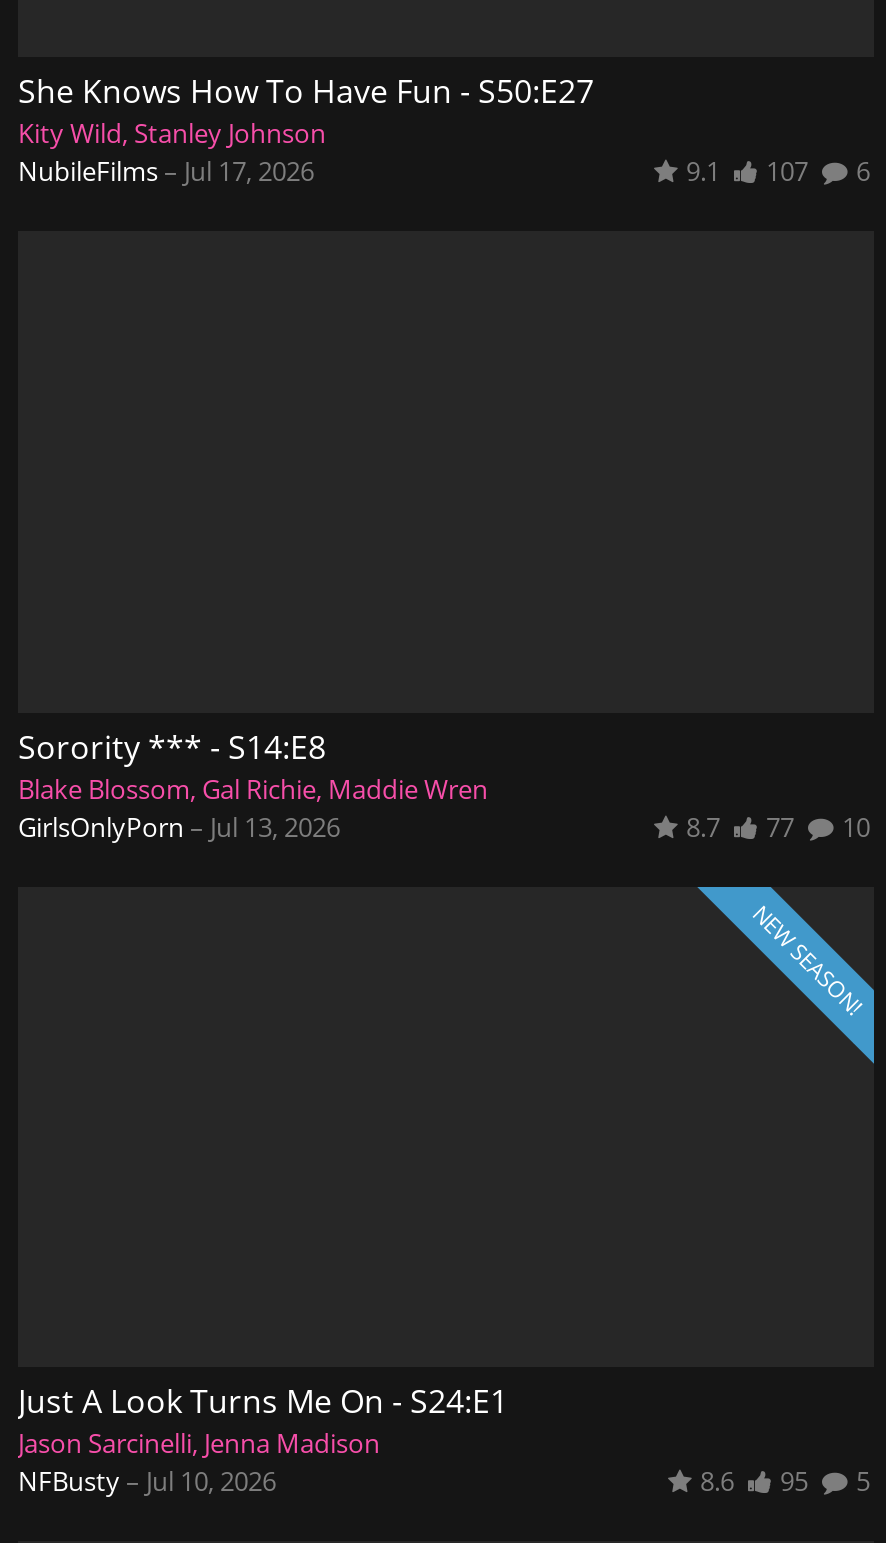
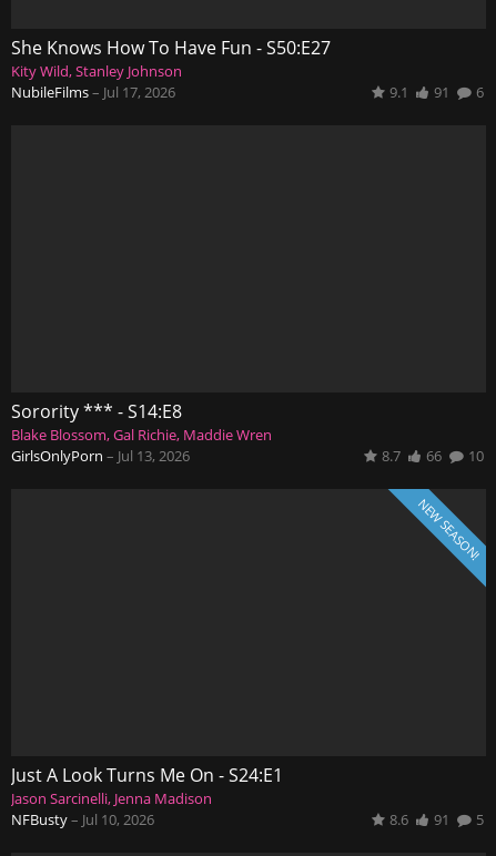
- 9.1 107 6
+ 9.1 91 6

- 8.7 77 10
+ 8.7 66 10

- 8.6 95 5
+ 8.6 91 5
